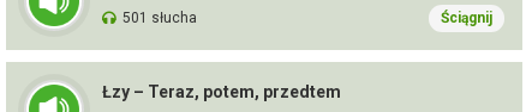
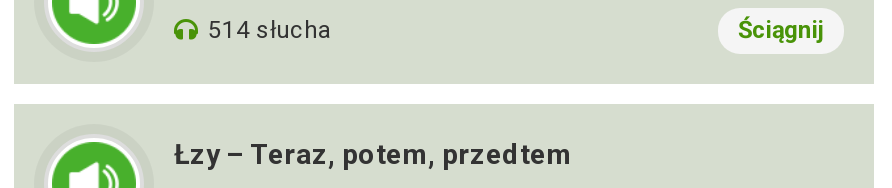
- 501 słucha
+ 514 słucha
